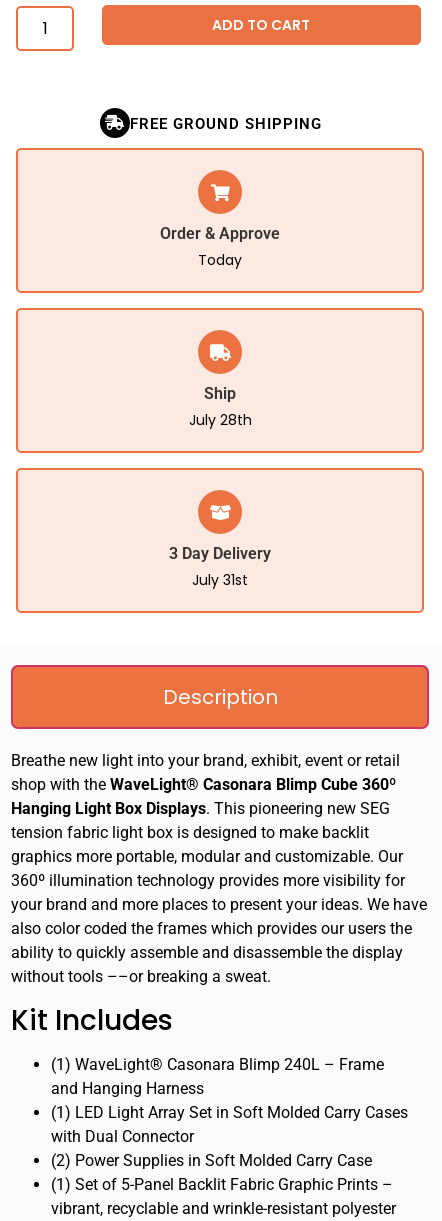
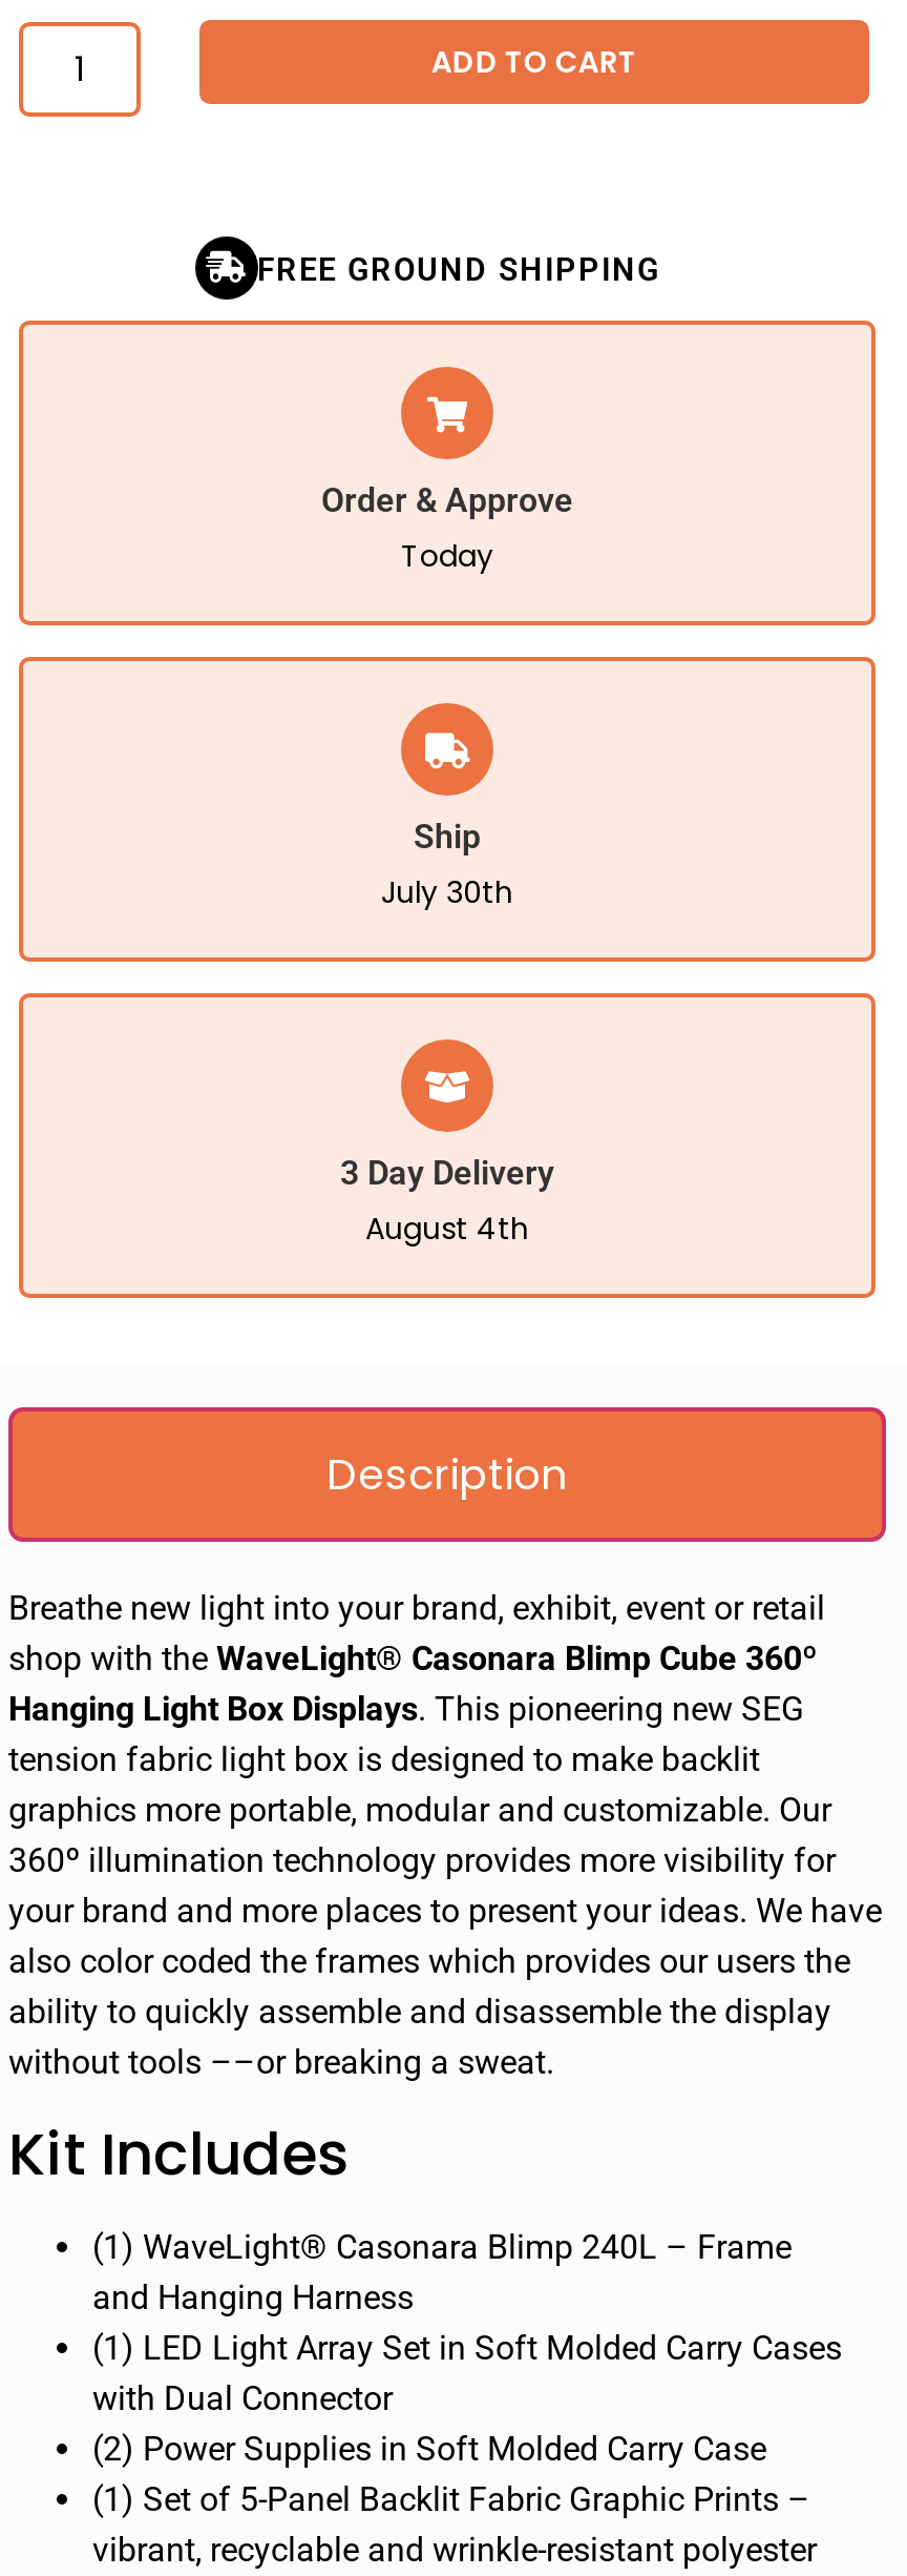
- July 28th
+ July 30th

- July 31st
+ August 4th
